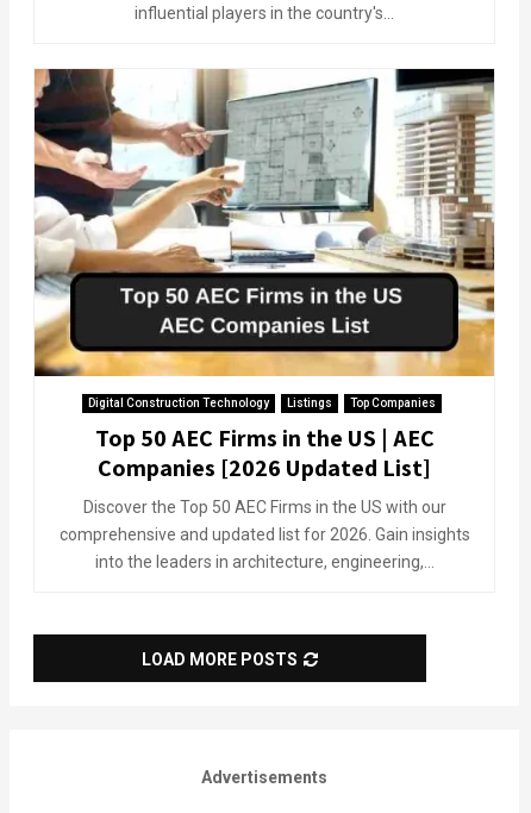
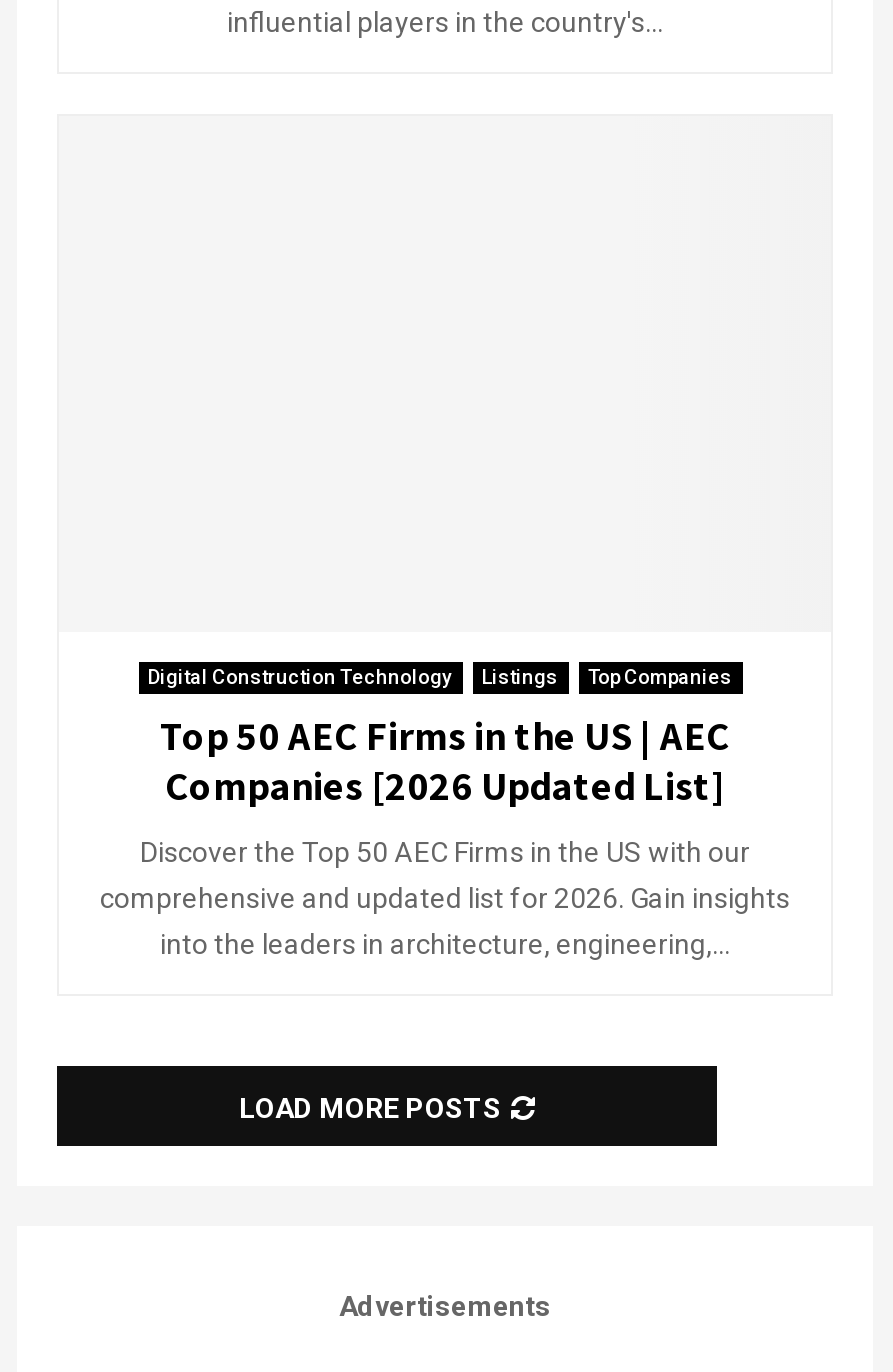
- [image]
